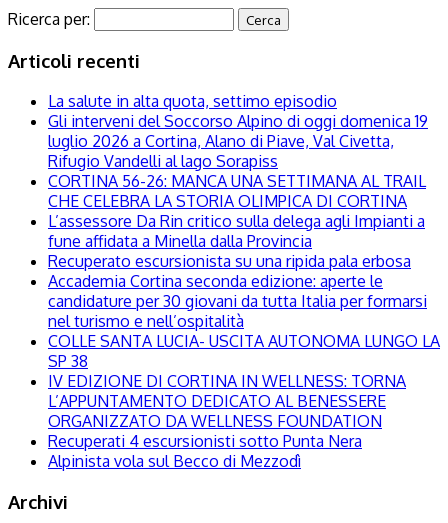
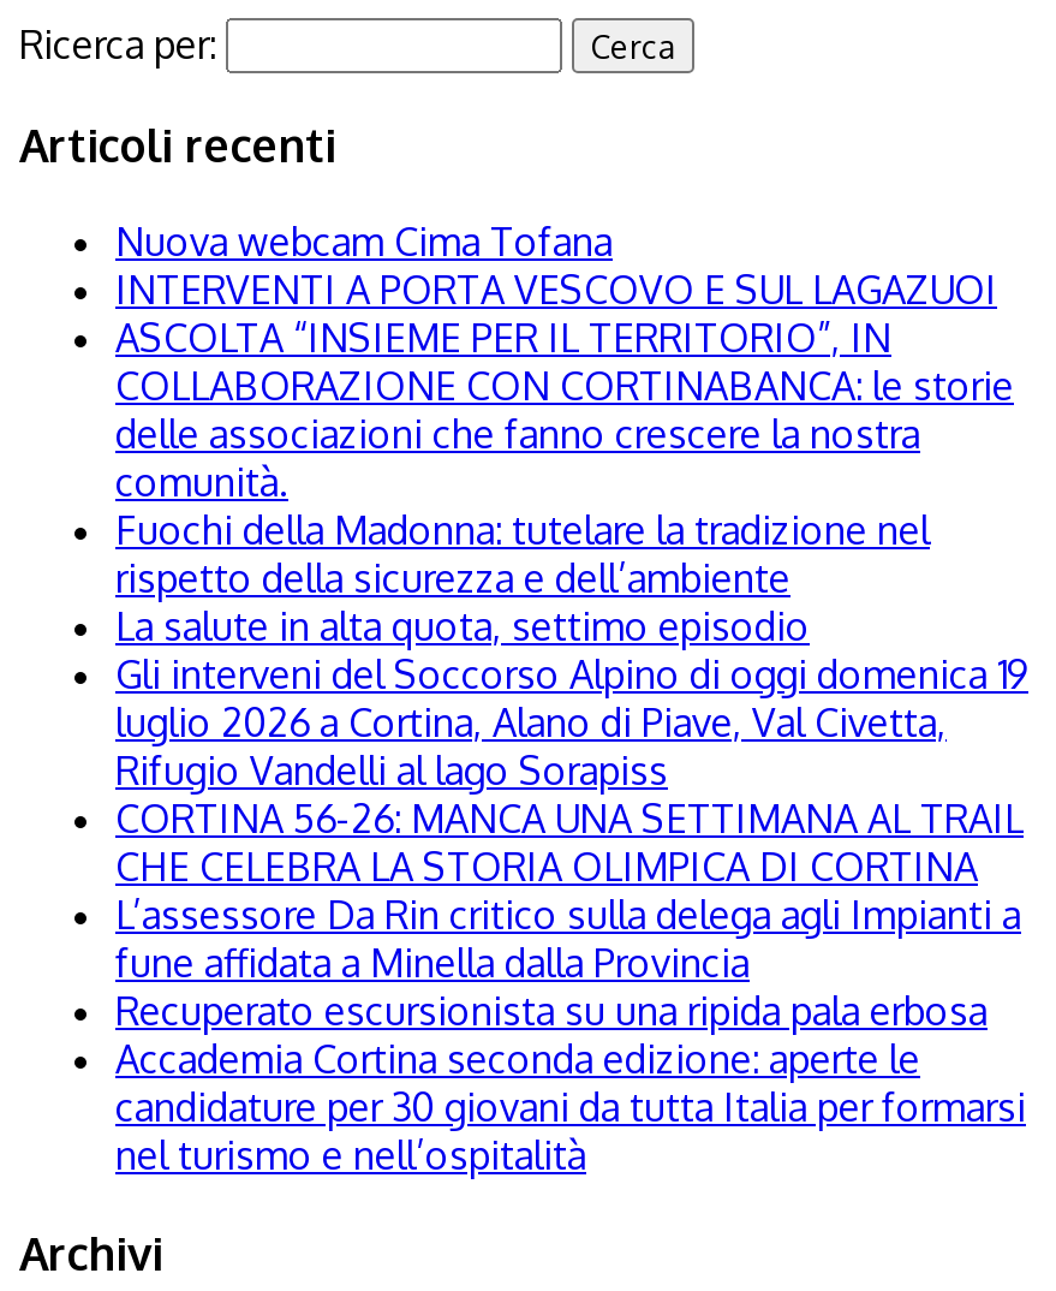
+ Nuova webcam Cima Tofana
+ INTERVENTI A PORTA VESCOVO E SUL LAGAZUOI
+ ASCOLTA “INSIEME PER IL TERRITORIO”, IN
+ COLLABORAZIONE CON CORTINABANCA: le storie
+ delle associazioni che fanno crescere la nostra
+ comunità.
+ Fuochi della Madonna: tutelare la tradizione nel
+ rispetto della sicurezza e dell’ambiente

moved down: La salute in alta quota, settimo episodio | Gli interveni del Soccorso Alpino di oggi domenica 19 | luglio 2026 a Cortina, Alano di Piave, Val Civetta, | ... | candidature per 30 giovani da tutta Italia per formarsi | nel turismo e nell’ospitalità

- COLLE SANTA LUCIA- USCITA AUTONOMA LUNGO LA
- SP 38
- IV EDIZIONE DI CORTINA IN WELLNESS: TORNA
- L’APPUNTAMENTO DEDICATO AL BENESSERE
- ORGANIZZATO DA WELLNESS FOUNDATION
- Recuperati 4 escursionisti sotto Punta Nera
- Alpinista vola sul Becco di Mezzodì
